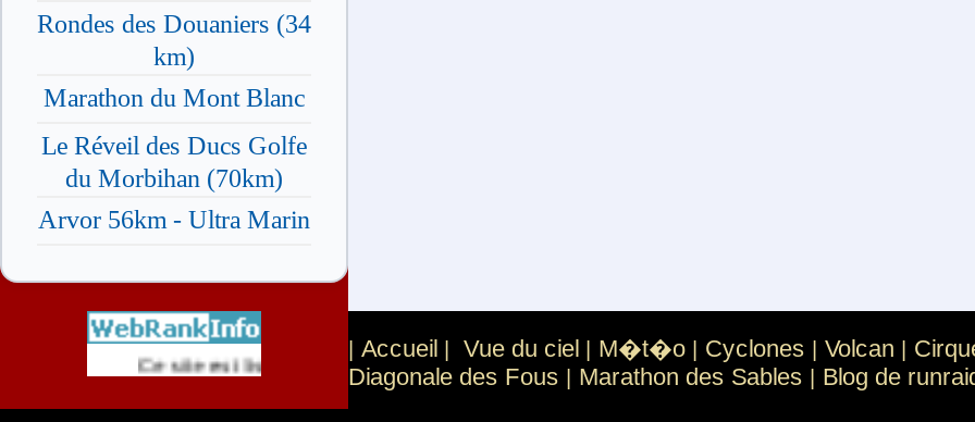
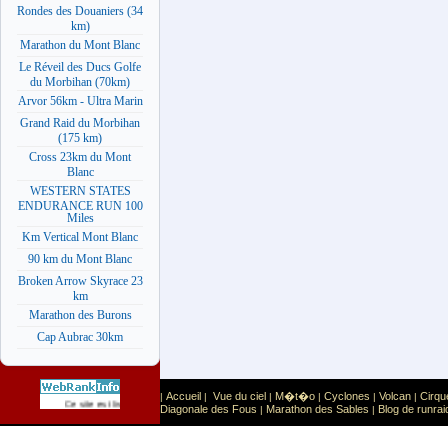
+ Grand Raid du Morbihan
+ (175 km)
+ Cross 23km du Mont
+ Blanc
+ WESTERN STATES
+ ENDURANCE RUN 100
+ Miles
+ Km Vertical Mont Blanc
+ 90 km du Mont Blanc
+ Broken Arrow Skyrace 23
+ km
+ Marathon des Burons
+ Cap Aubrac 30km
